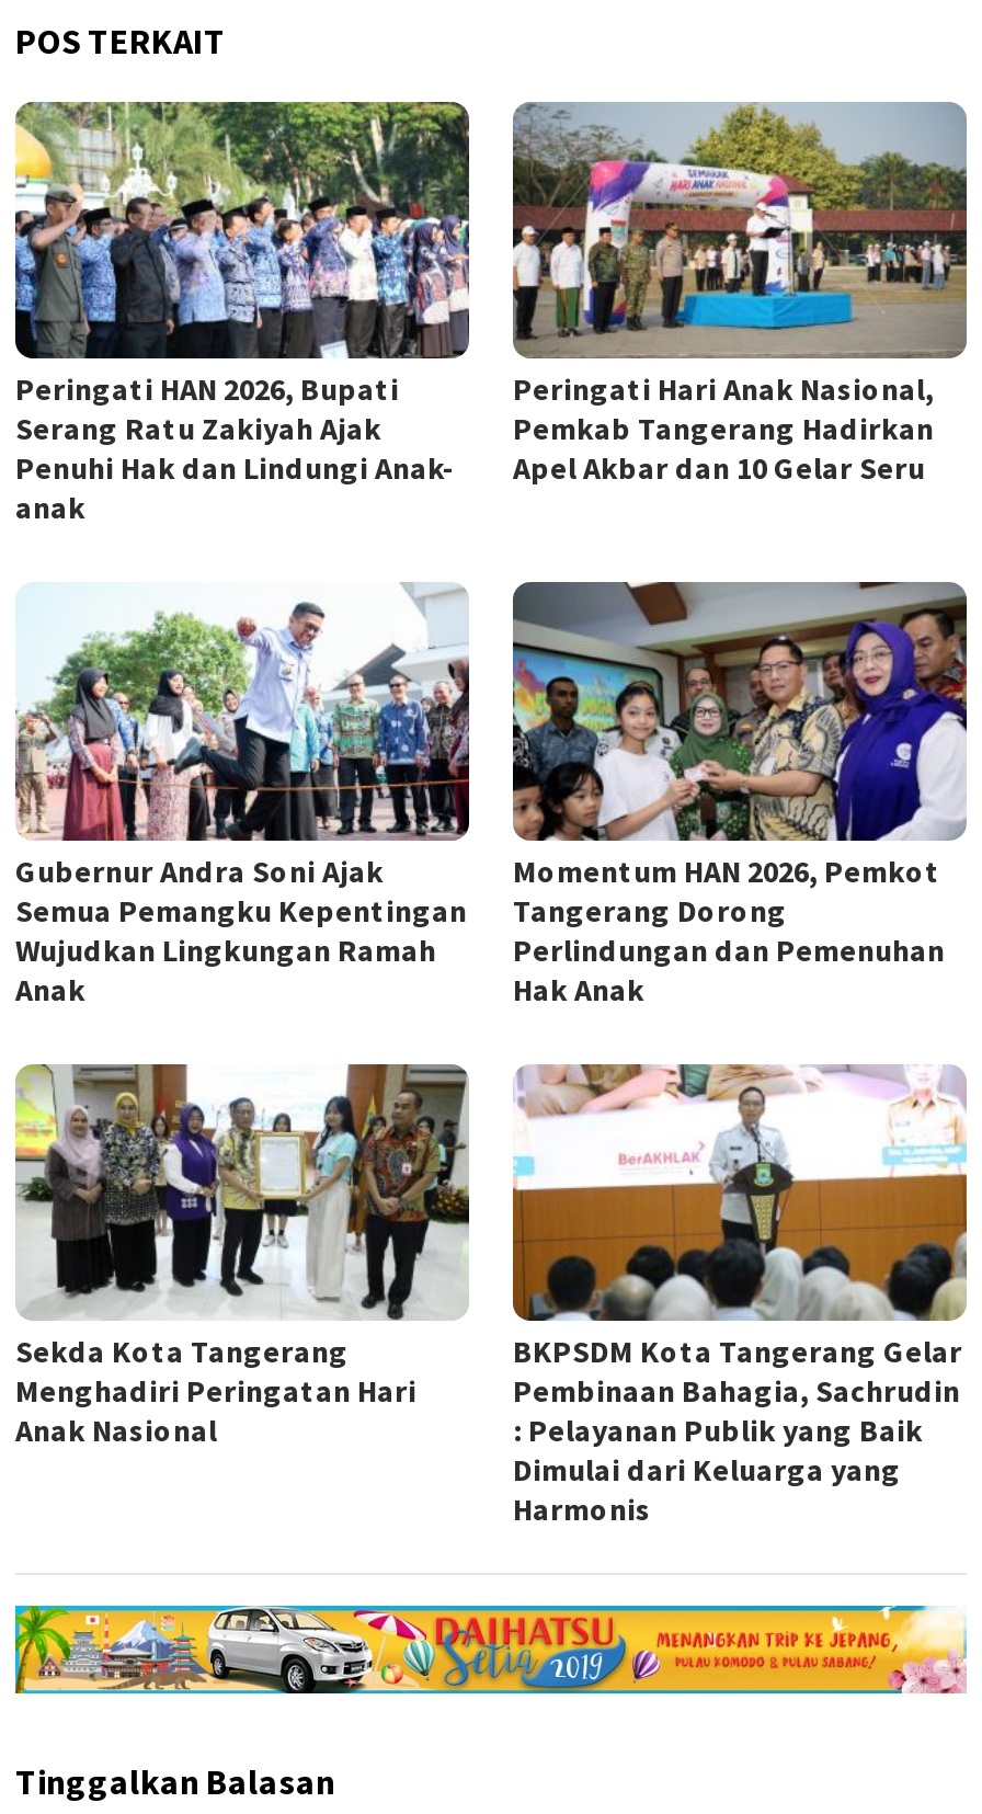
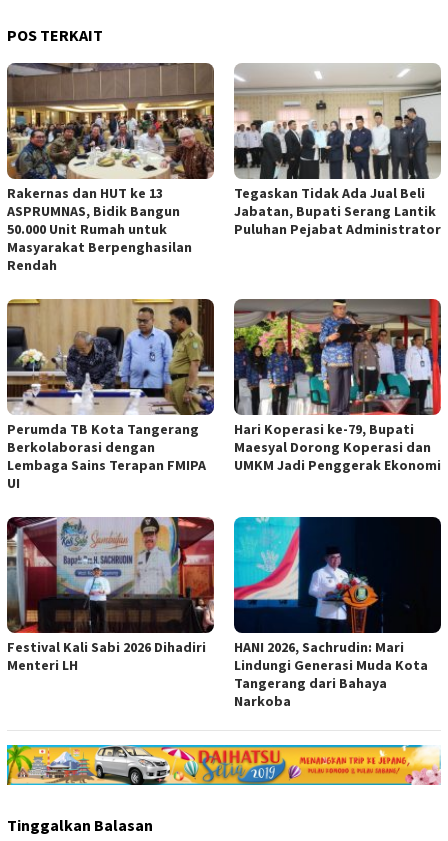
- [image]
- Peringati HAN 2026, Bupati
- Serang Ratu Zakiyah Ajak
- Penuhi Hak dan Lindungi Anak-
- anak
+ [image]
+ Rakernas dan HUT ke 13
+ ASPRUMNAS, Bidik Bangun
+ 50.000 Unit Rumah untuk
+ Masyarakat Berpenghasilan
+ Rendah

- [image]
- Peringati Hari Anak Nasional,
- Pemkab Tangerang Hadirkan
- Apel Akbar dan 10 Gelar Seru
+ [image]
+ Tegaskan Tidak Ada Jual Beli
+ Jabatan, Bupati Serang Lantik
+ Puluhan Pejabat Administrator

- [image]
- Gubernur Andra Soni Ajak
- Semua Pemangku Kepentingan
- Wujudkan Lingkungan Ramah
- Anak
+ [image]
+ Perumda TB Kota Tangerang
+ Berkolaborasi dengan
+ Lembaga Sains Terapan FMIPA
+ UI

- [image]
- Momentum HAN 2026, Pemkot
- Tangerang Dorong
- Perlindungan dan Pemenuhan
- Hak Anak
+ [image]
+ Hari Koperasi ke-79, Bupati
+ Maesyal Dorong Koperasi dan
+ UMKM Jadi Penggerak Ekonomi

- [image]
- Sekda Kota Tangerang
- Menghadiri Peringatan Hari
- Anak Nasional
+ [image]
+ Festival Kali Sabi 2026 Dihadiri
+ Menteri LH

- [image]
- BKPSDM Kota Tangerang Gelar
- Pembinaan Bahagia, Sachrudin
- : Pelayanan Publik yang Baik
- Dimulai dari Keluarga yang
- Harmonis
+ [image]
+ HANI 2026, Sachrudin: Mari
+ Lindungi Generasi Muda Kota
+ Tangerang dari Bahaya
+ Narkoba
